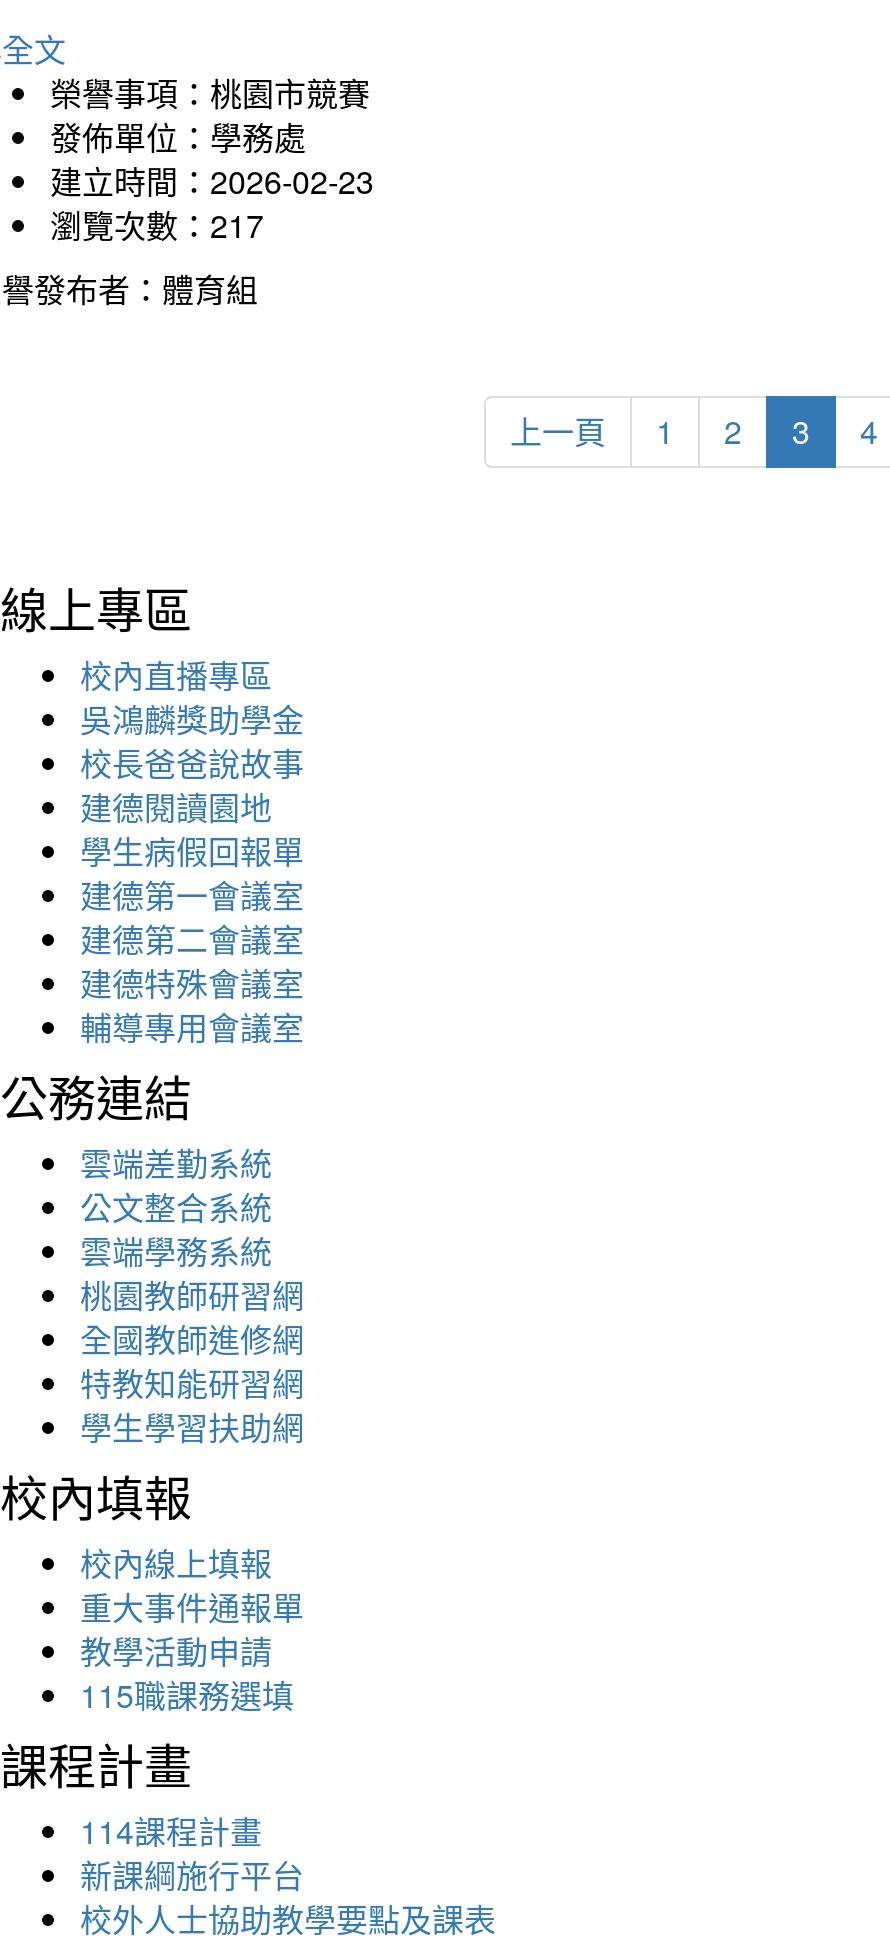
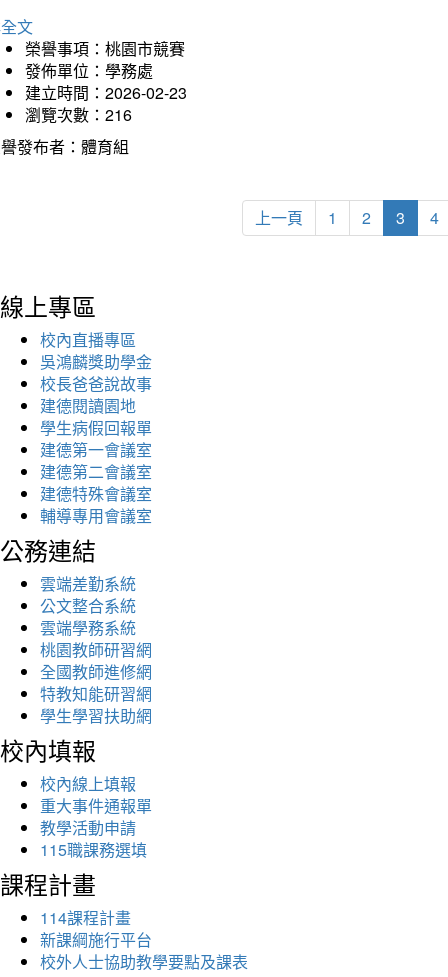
- 瀏覽次數：217
+ 瀏覽次數：216
